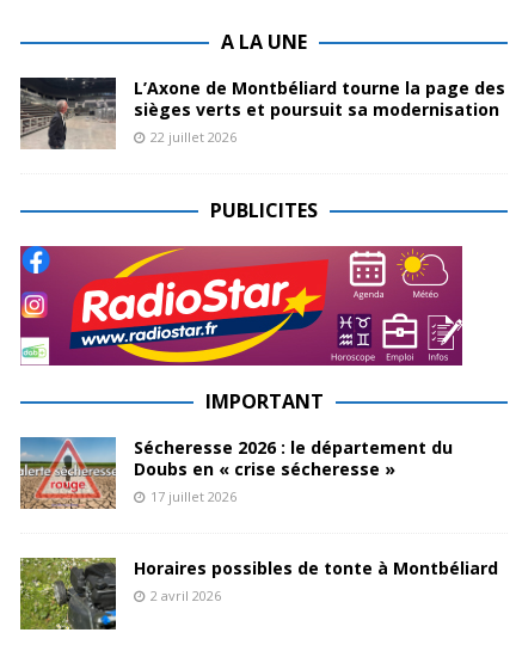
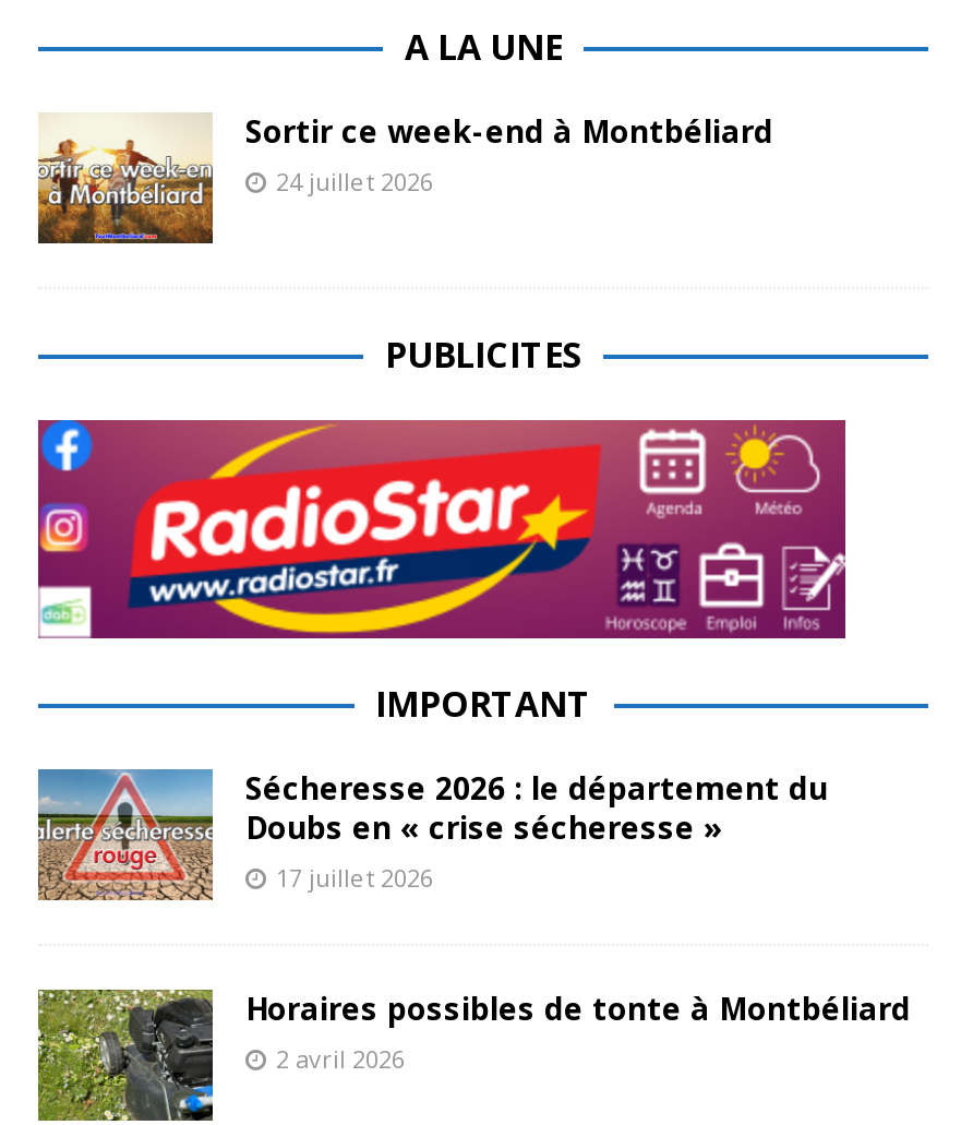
- [image]
- L’Axone de Montbéliard tourne la page des
- sièges verts et poursuit sa modernisation
- 22 juillet 2026
+ [image]
+ Sortir ce week-end à Montbéliard
+ 24 juillet 2026
